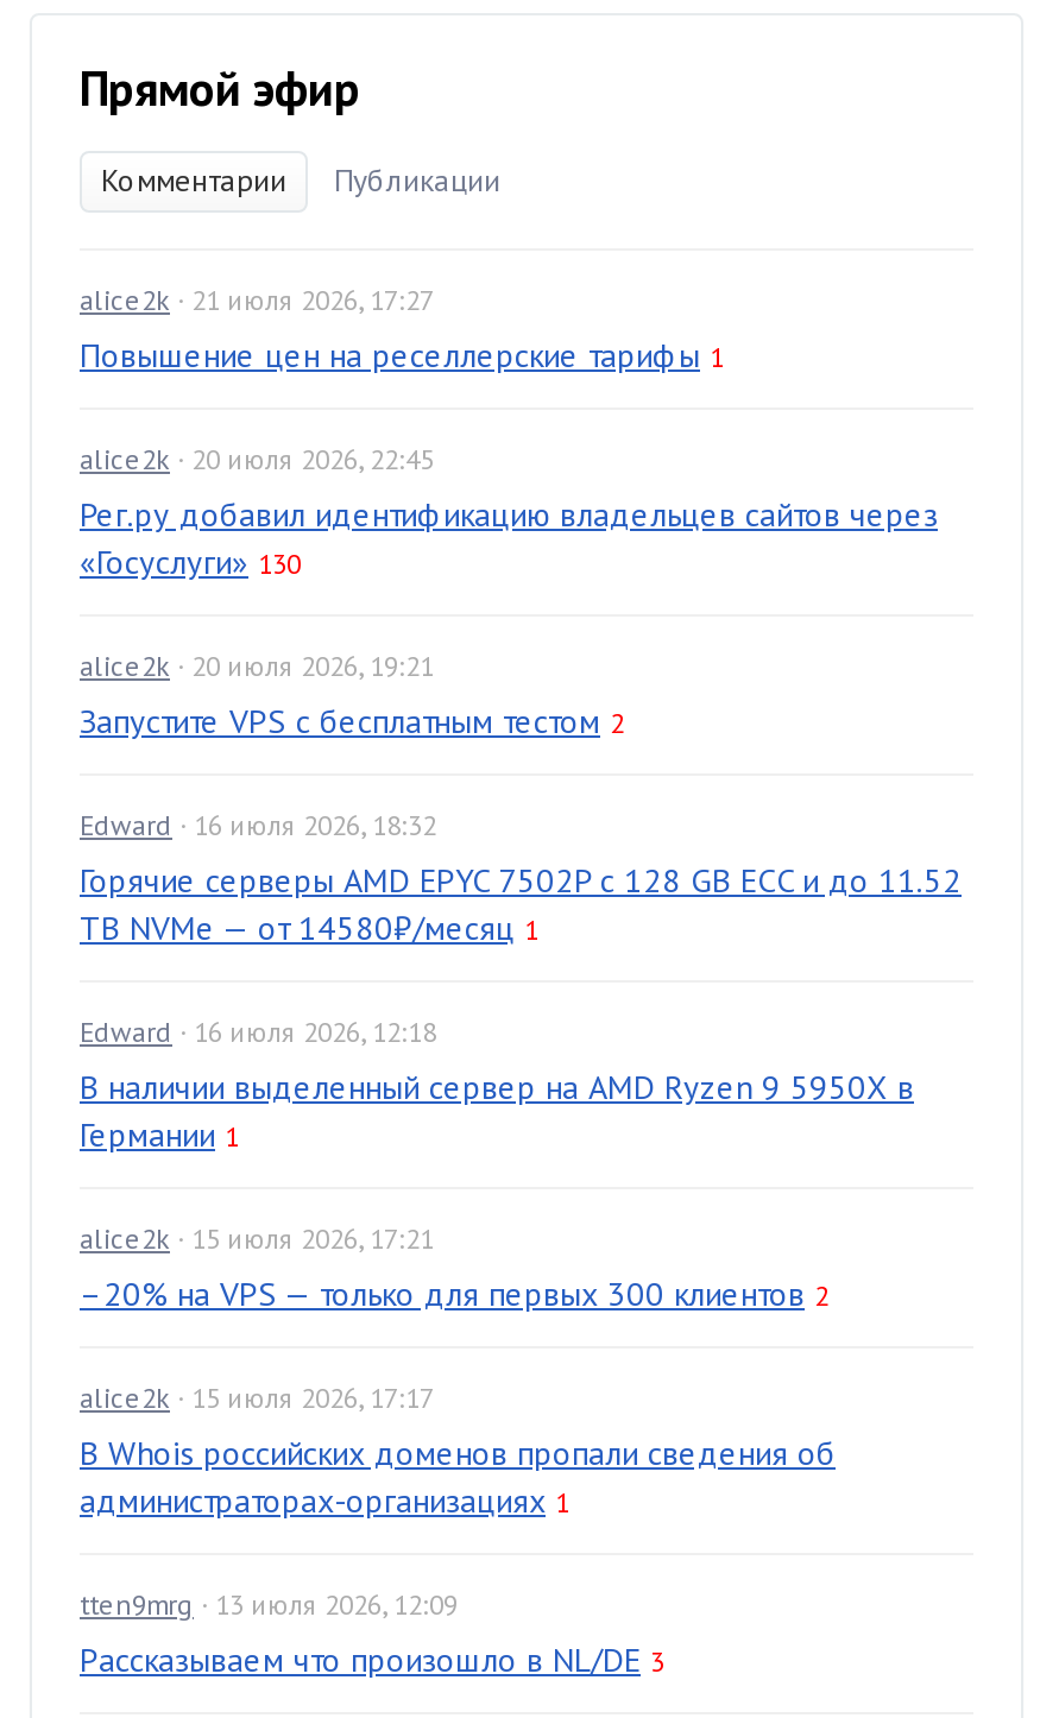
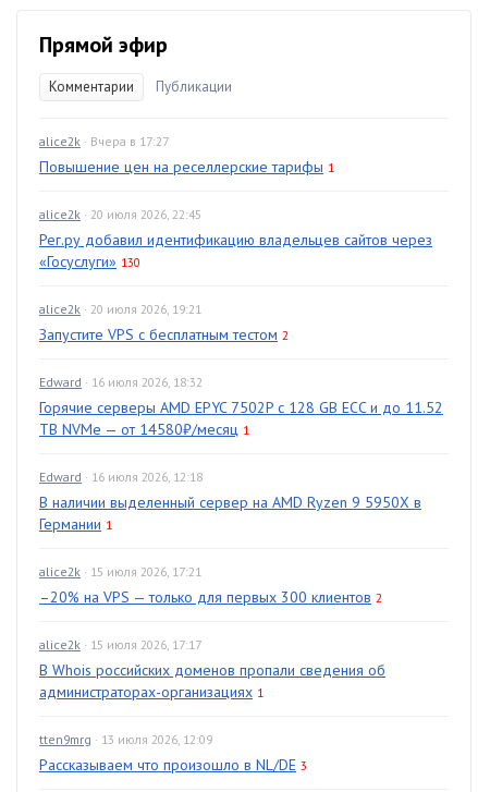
- alice2k · 21 июля 2026, 17:27
+ alice2k · Вчера в 17:27
